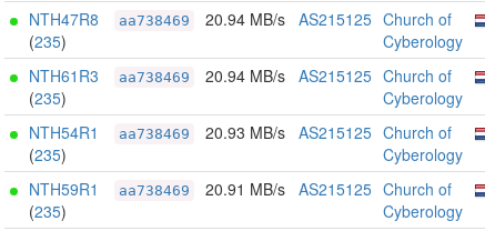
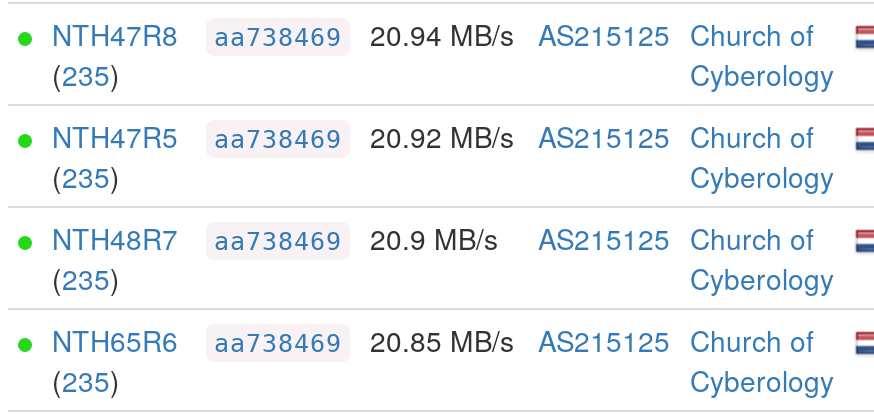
- NTH61R3
+ NTH47R5

- 20.94 MB/s AS215125 Church of
+ 20.92 MB/s AS215125 Church of

- NTH54R1
+ NTH48R7

- 20.93 MB/s AS215125 Church of
+ 20.9 MB/s
+ AS215125 Church of

- NTH59R1
+ NTH65R6

- 20.91 MB/s AS215125 Church of
+ 20.85 MB/s AS215125 Church of
